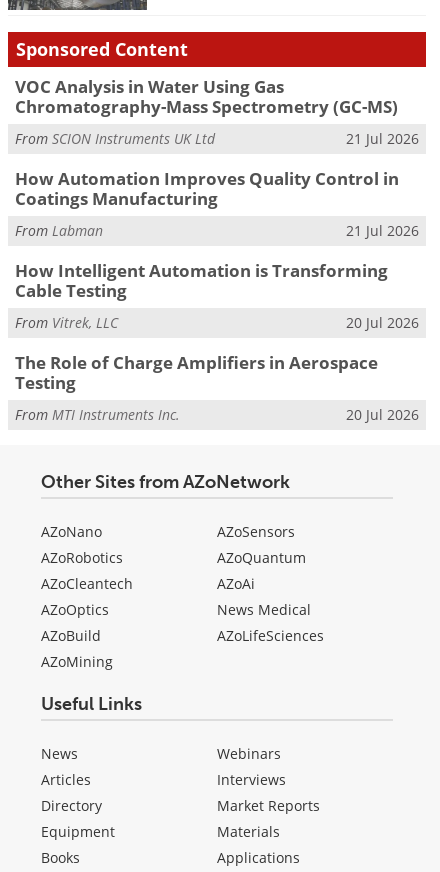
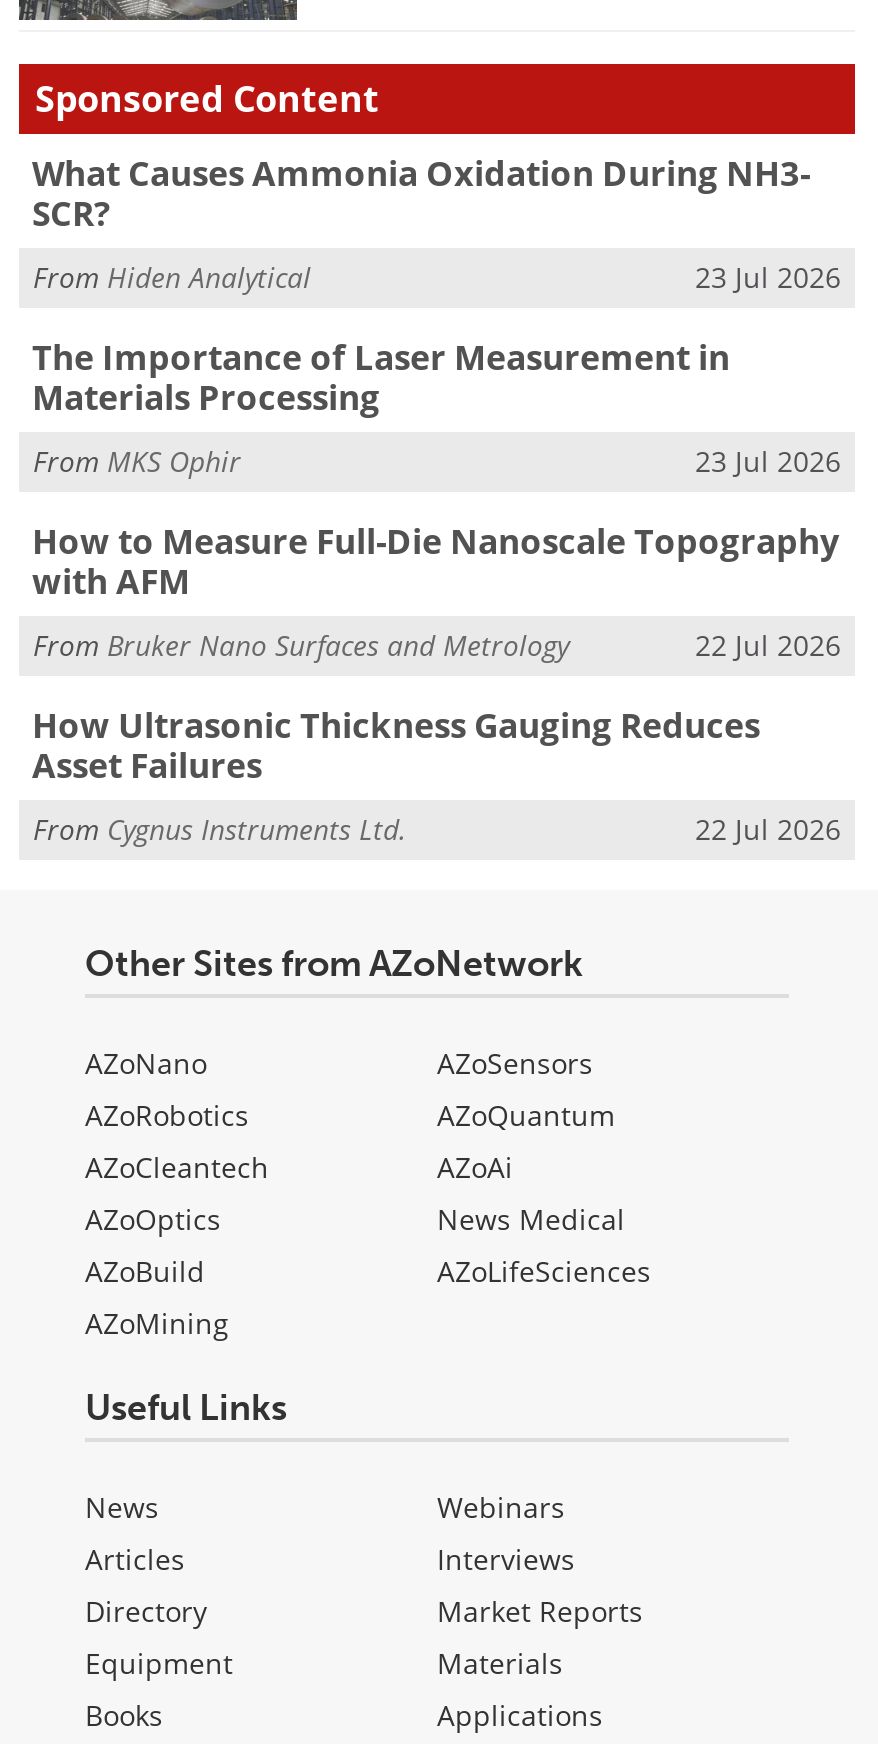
- VOC Analysis in Water Using Gas
- Chromatography-Mass Spectrometry (GC-MS)
+ What Causes Ammonia Oxidation During NH3-
+ SCR?

- From SCION Instruments UK Ltd
- 21 Jul 2026
+ From Hiden Analytical
+ 23 Jul 2026

- How Automation Improves Quality Control in
- Coatings Manufacturing
+ The Importance of Laser Measurement in
+ Materials Processing

- From Labman
- 21 Jul 2026
+ From MKS Ophir
+ 23 Jul 2026

- How Intelligent Automation is Transforming
- Cable Testing
+ How to Measure Full-Die Nanoscale Topography
+ with AFM

- From Vitrek, LLC
- 20 Jul 2026
+ From Bruker Nano Surfaces and Metrology
+ 22 Jul 2026

- The Role of Charge Amplifiers in Aerospace
- Testing
+ How Ultrasonic Thickness Gauging Reduces
+ Asset Failures

- From MTI Instruments Inc.
- 20 Jul 2026
+ From Cygnus Instruments Ltd.
+ 22 Jul 2026
